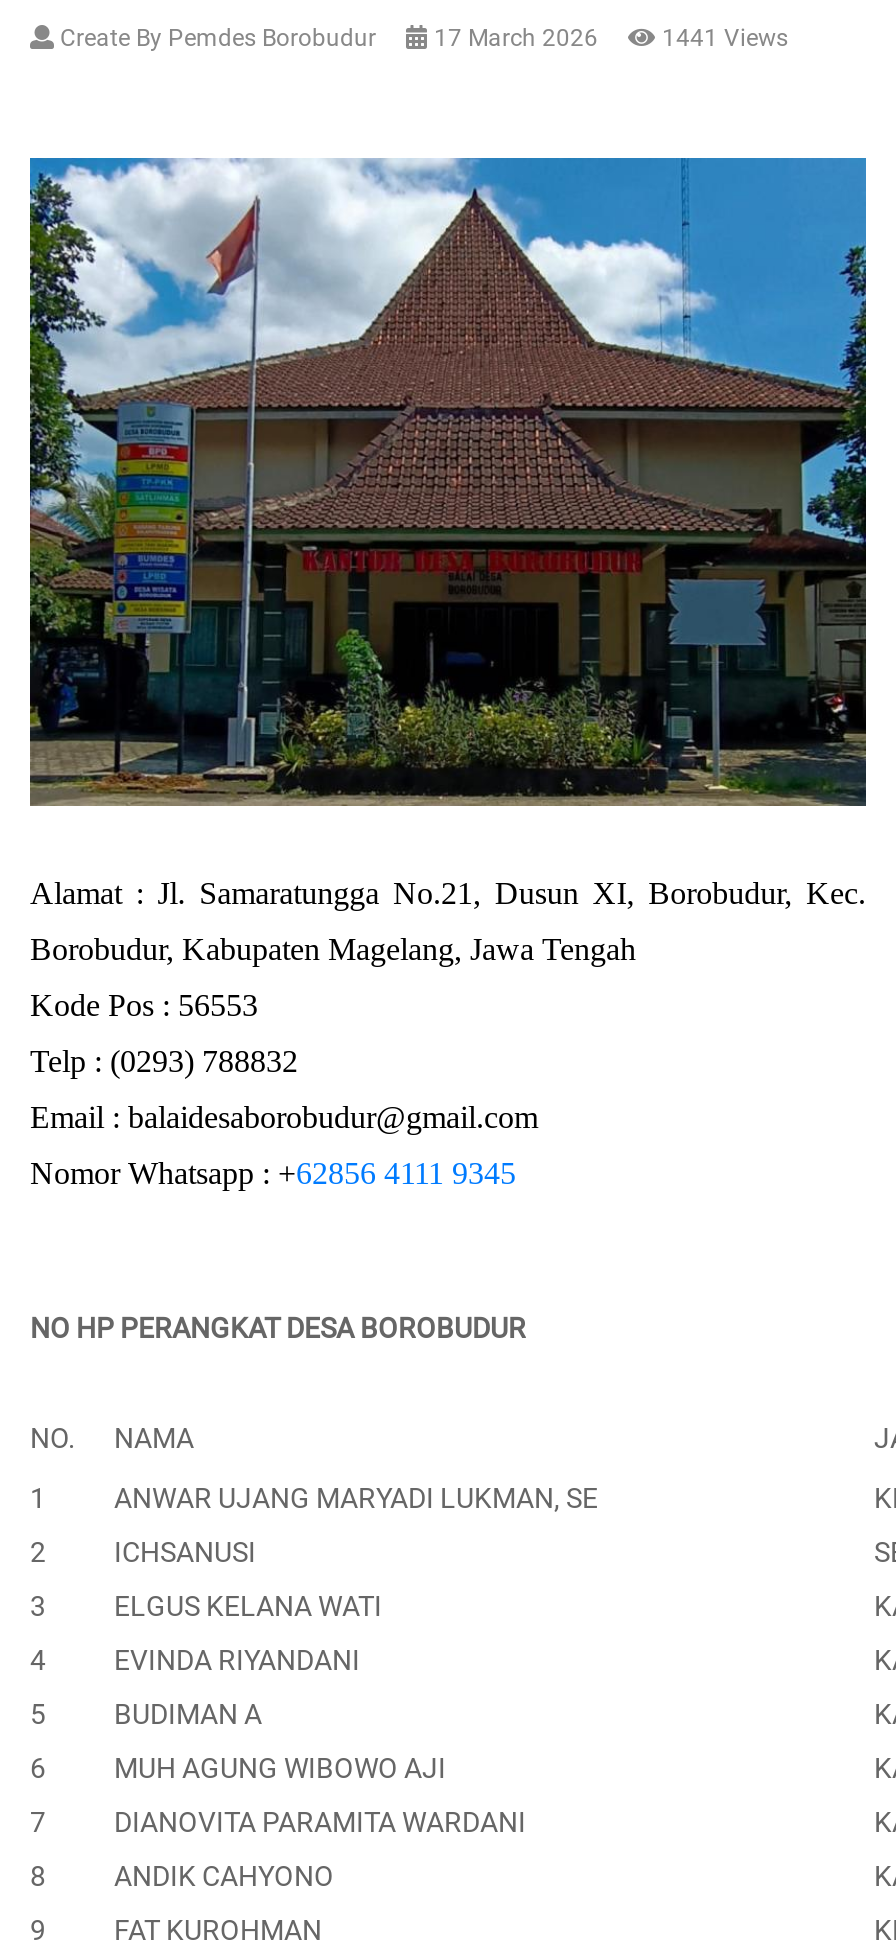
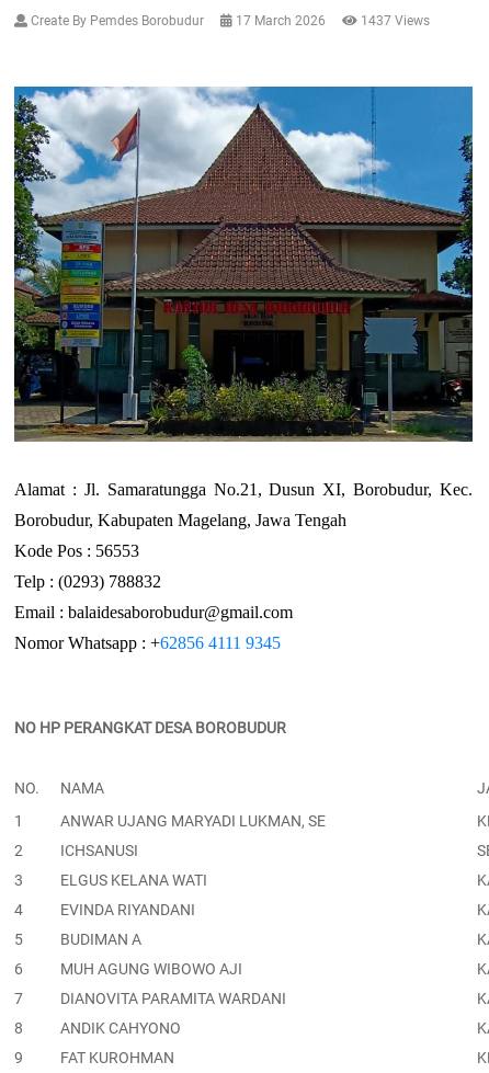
- 1441 Views
+ 1437 Views
